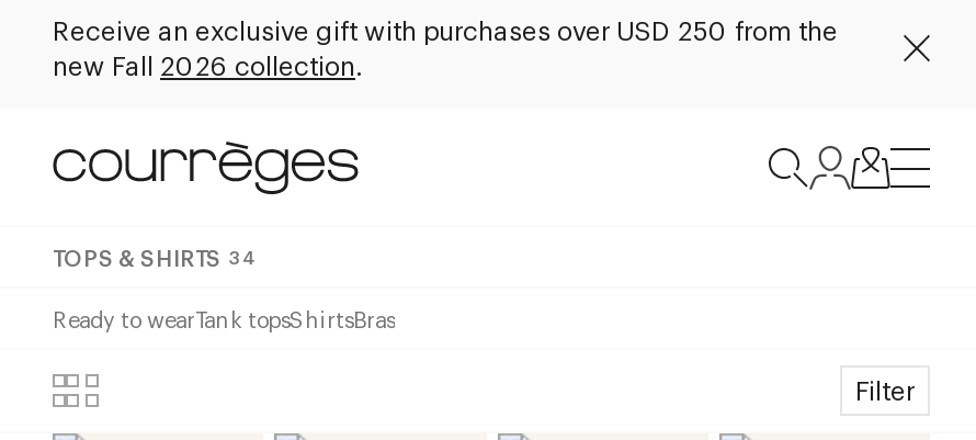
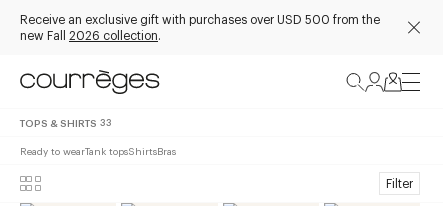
- Receive an exclusive gift with purchases over USD 250 from the
+ Receive an exclusive gift with purchases over USD 500 from the

- TOPS & SHIRTS 34
+ TOPS & SHIRTS 33
